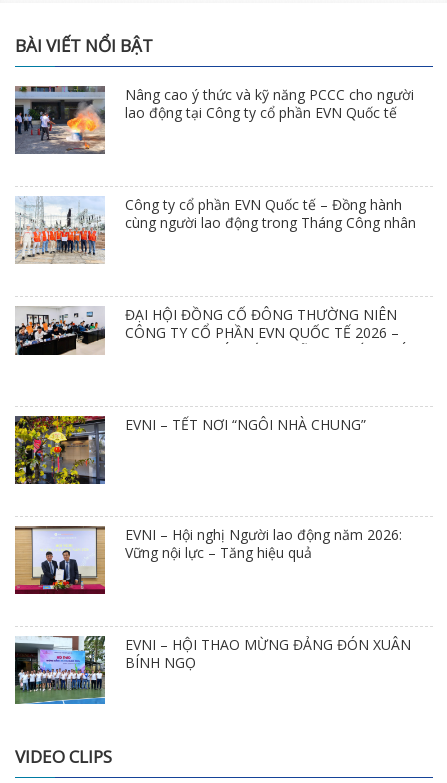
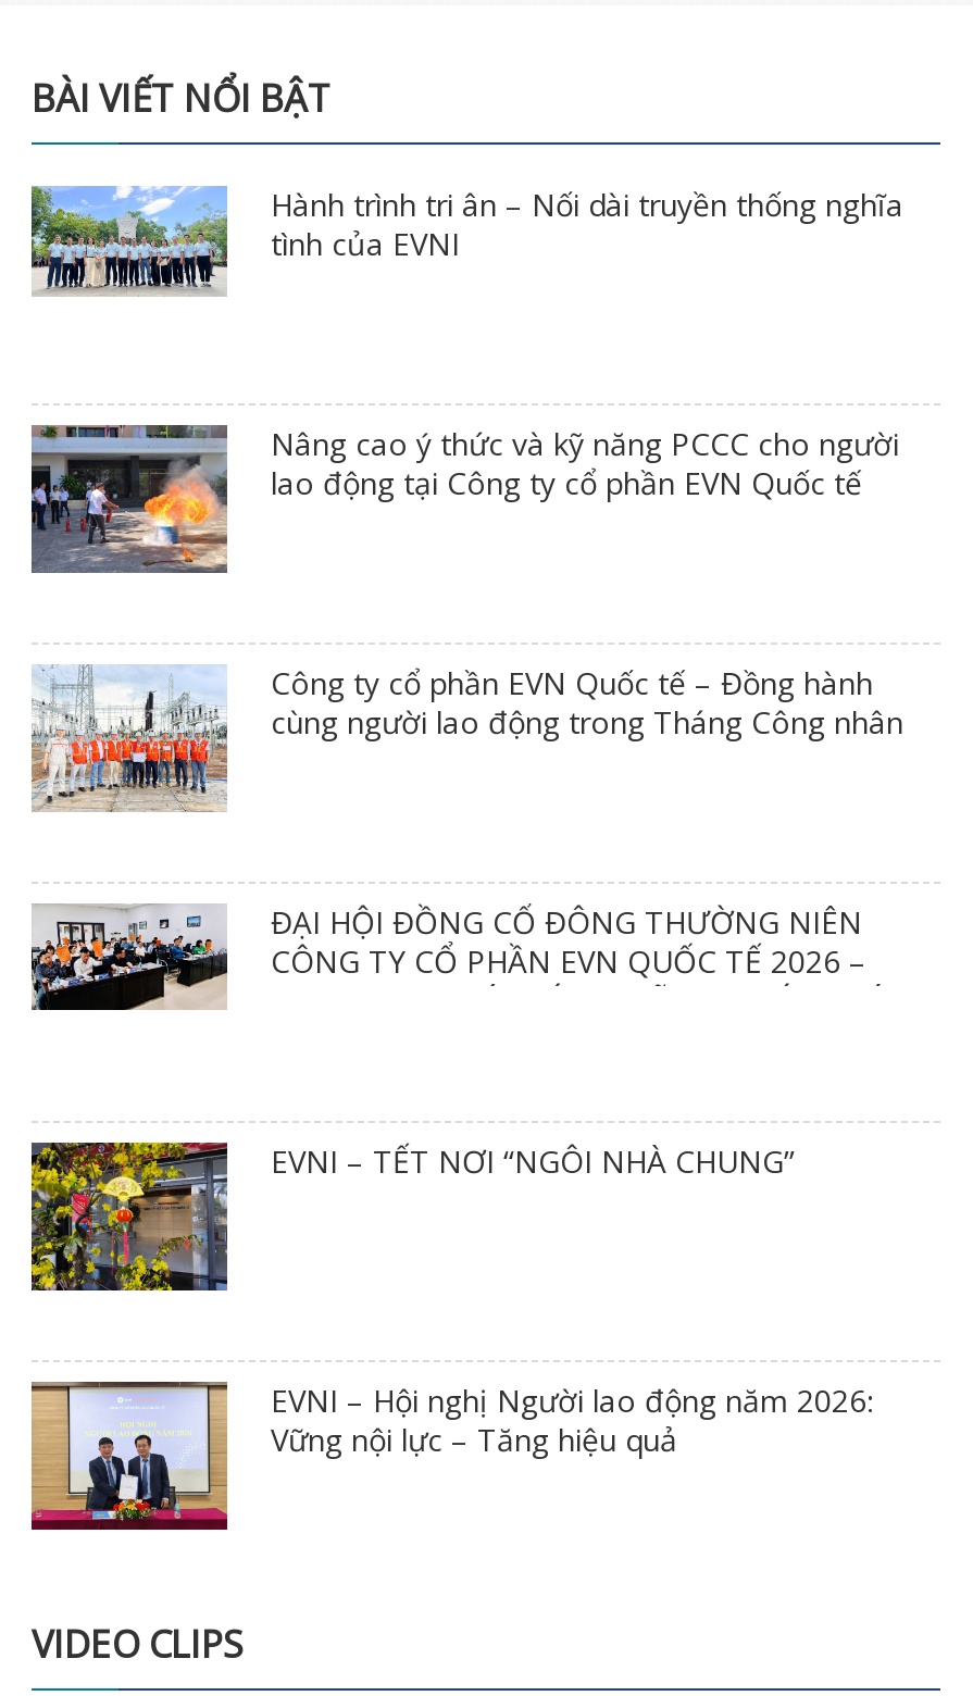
+ [image]
+ Hành trình tri ân – Nối dài truyền thống nghĩa
+ tình của EVNI

moved down: [image] | Nâng cao ý thức và kỹ năng PCCC cho người | lao động tại Công ty cổ phần EVN Quốc tế | ... | EVNI – Hội nghị Người lao động năm 2026: | Vững nội lực – Tăng hiệu quả

- [image]
- EVNI – HỘI THAO MỪNG ĐẢNG ĐÓN XUÂN
- BÍNH NGỌ
